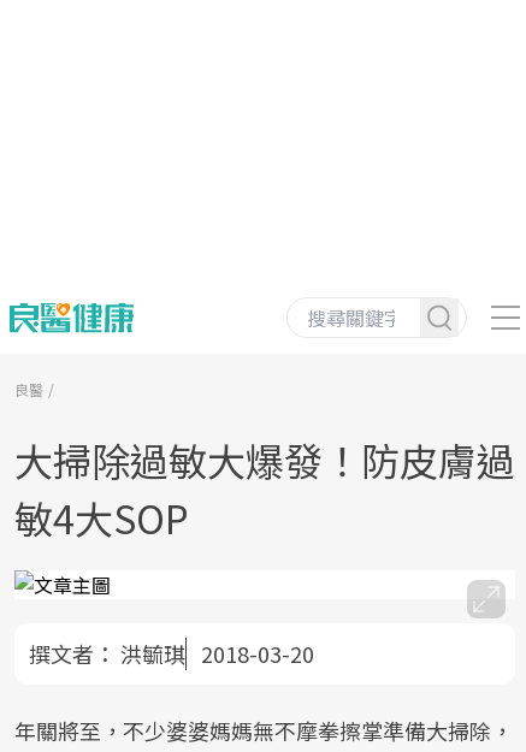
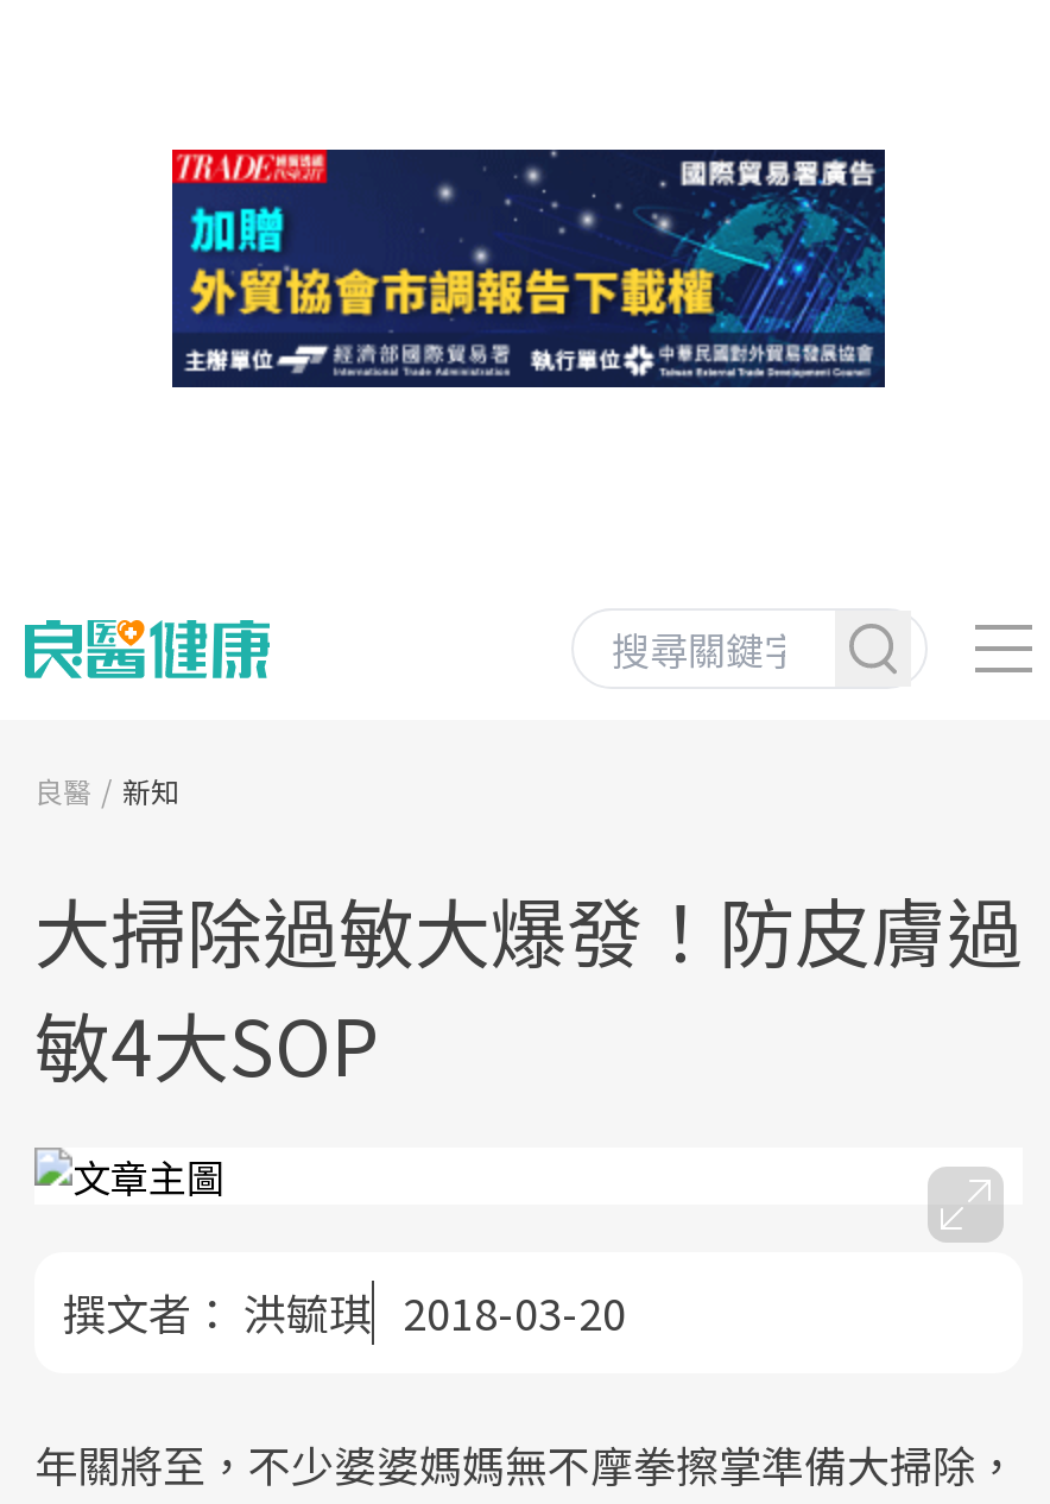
+ [image]

+ 新知
